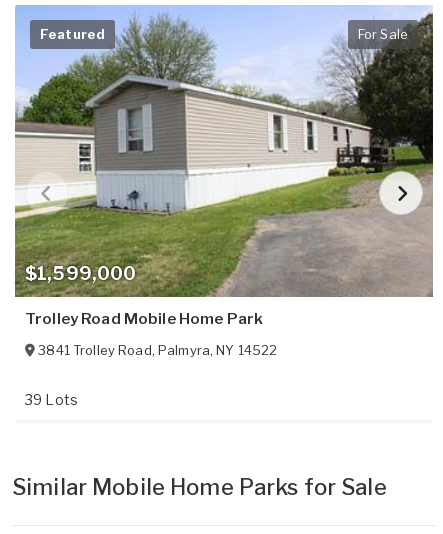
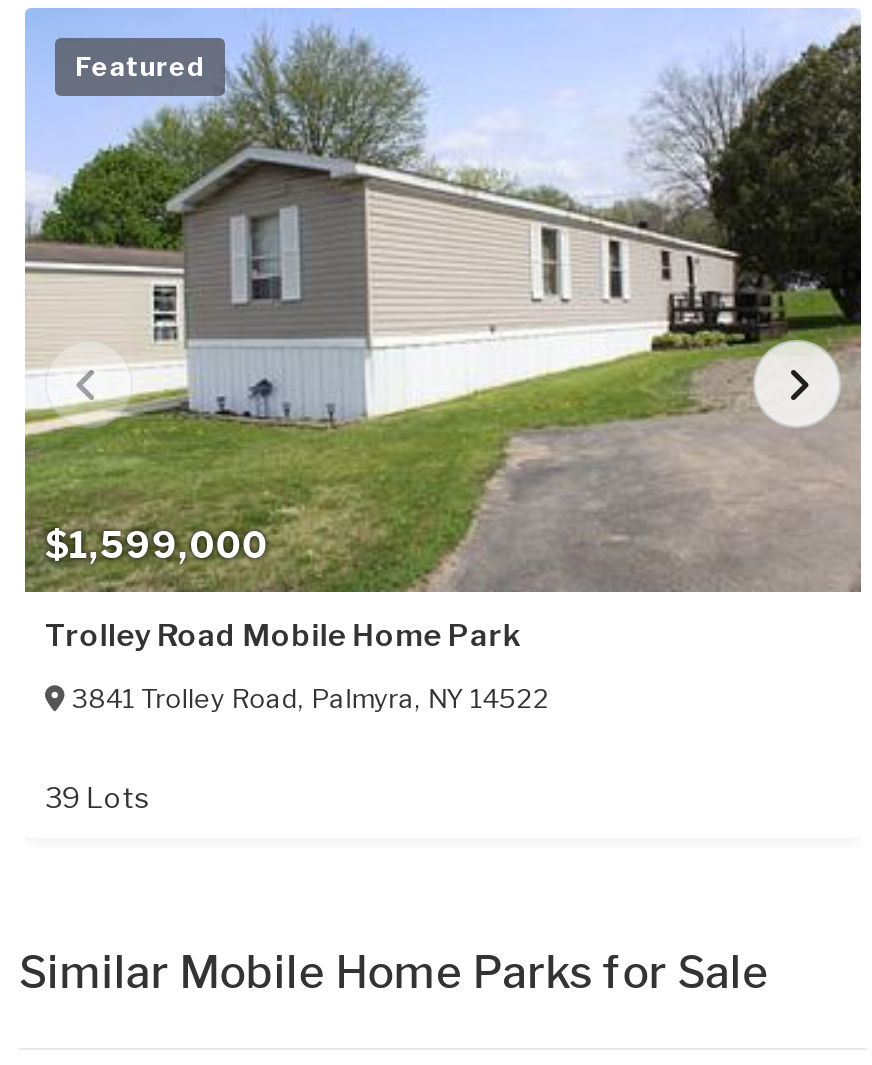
- For Sale
